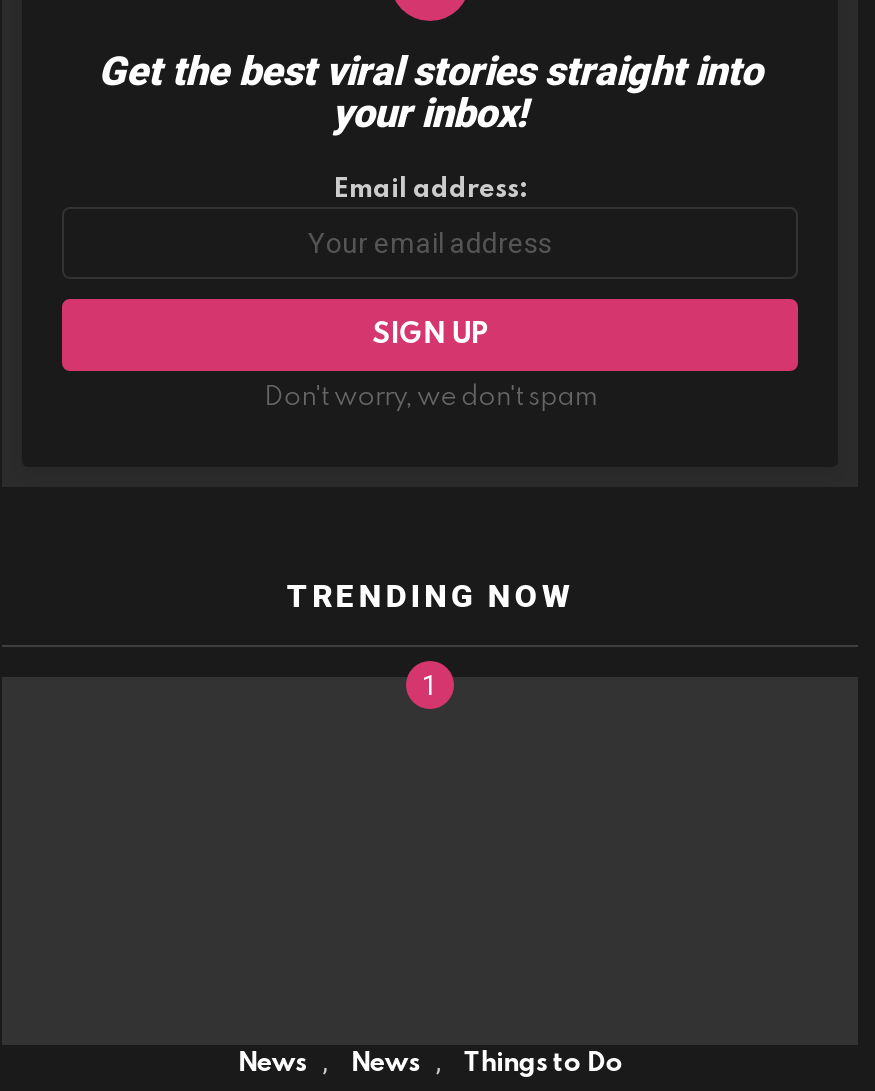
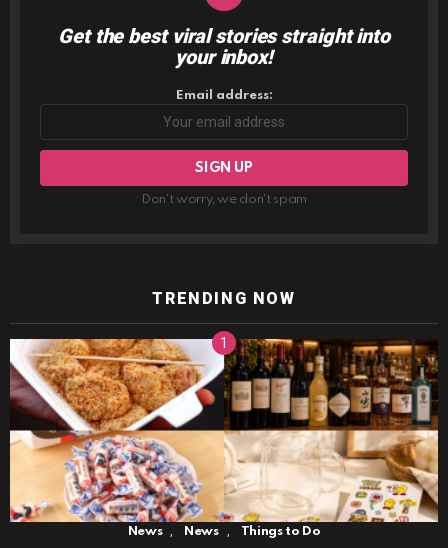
+ [image]
